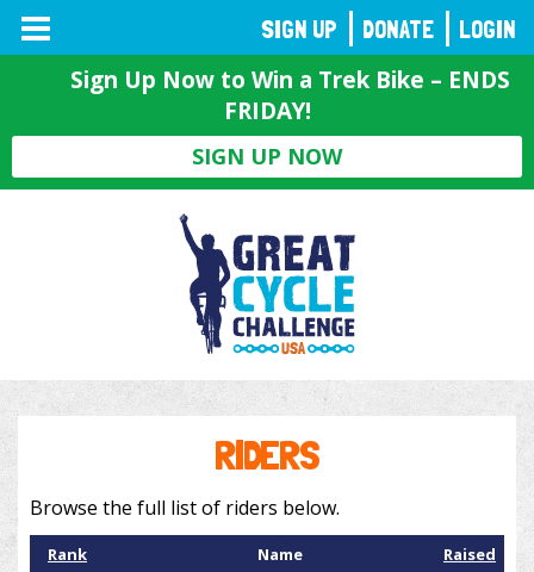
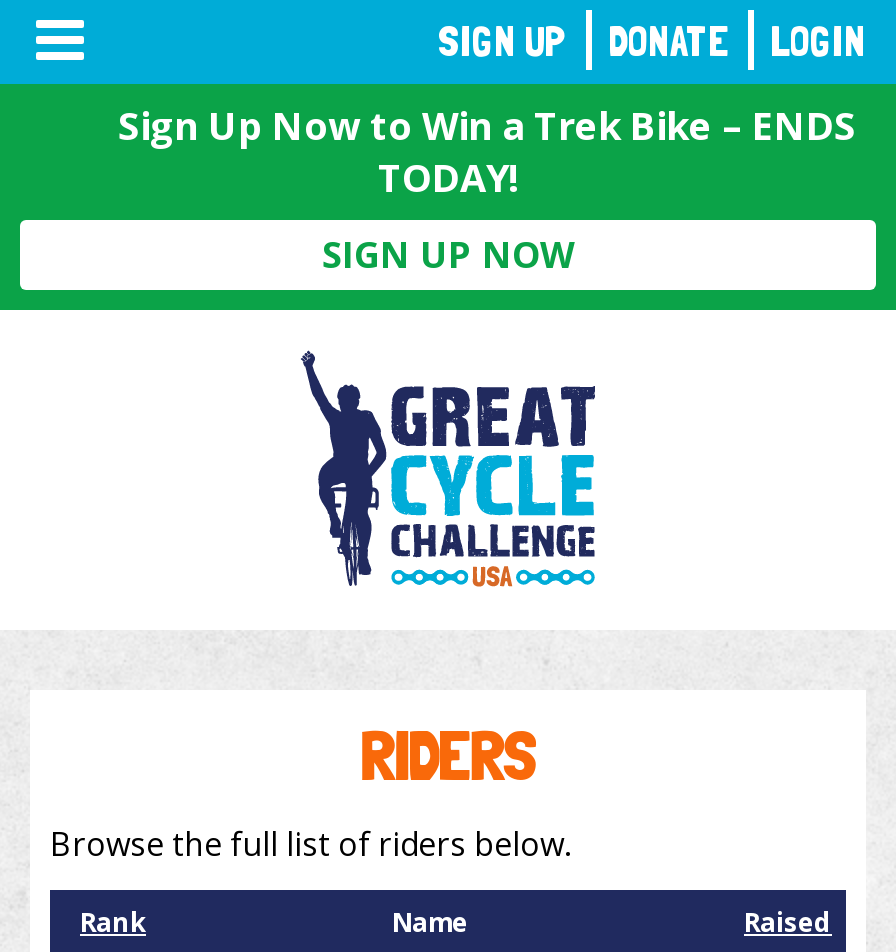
- FRIDAY!
+ TODAY!
